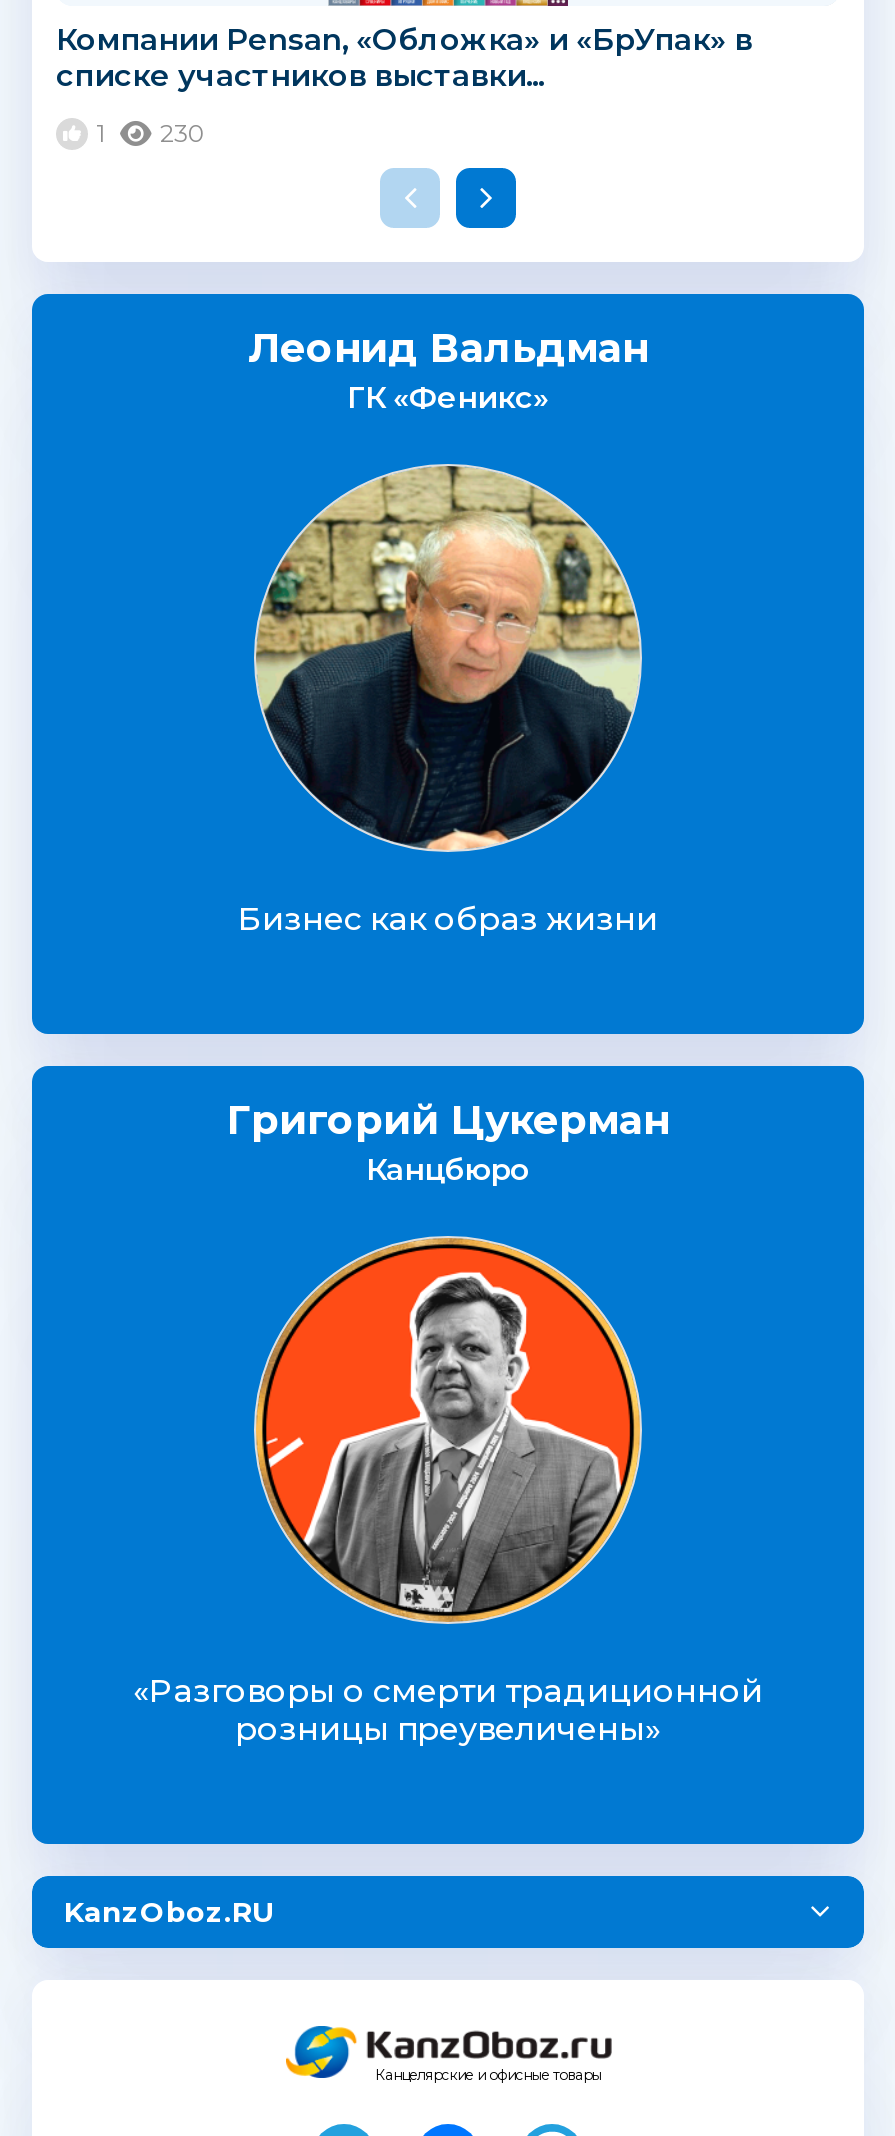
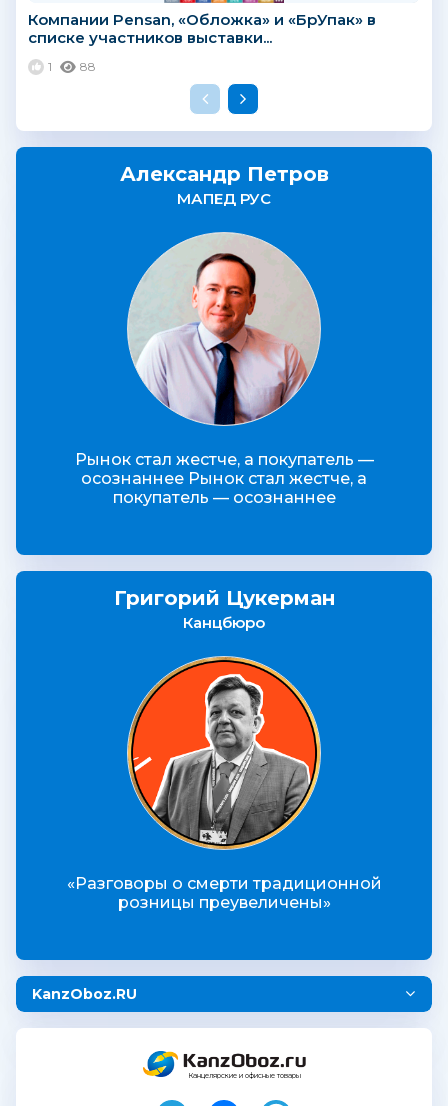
- 1 230
+ 1 88

- Леонид Вальдман
- ГК «Феникс»
+ Александр Петров
+ МАПЕД РУС

- [image]
+ [image]

- Бизнес как образ жизни
+ Рынок стал жестче, а покупатель —
+ осознаннее Рынок стал жестче, а
+ покупатель — осознаннее
